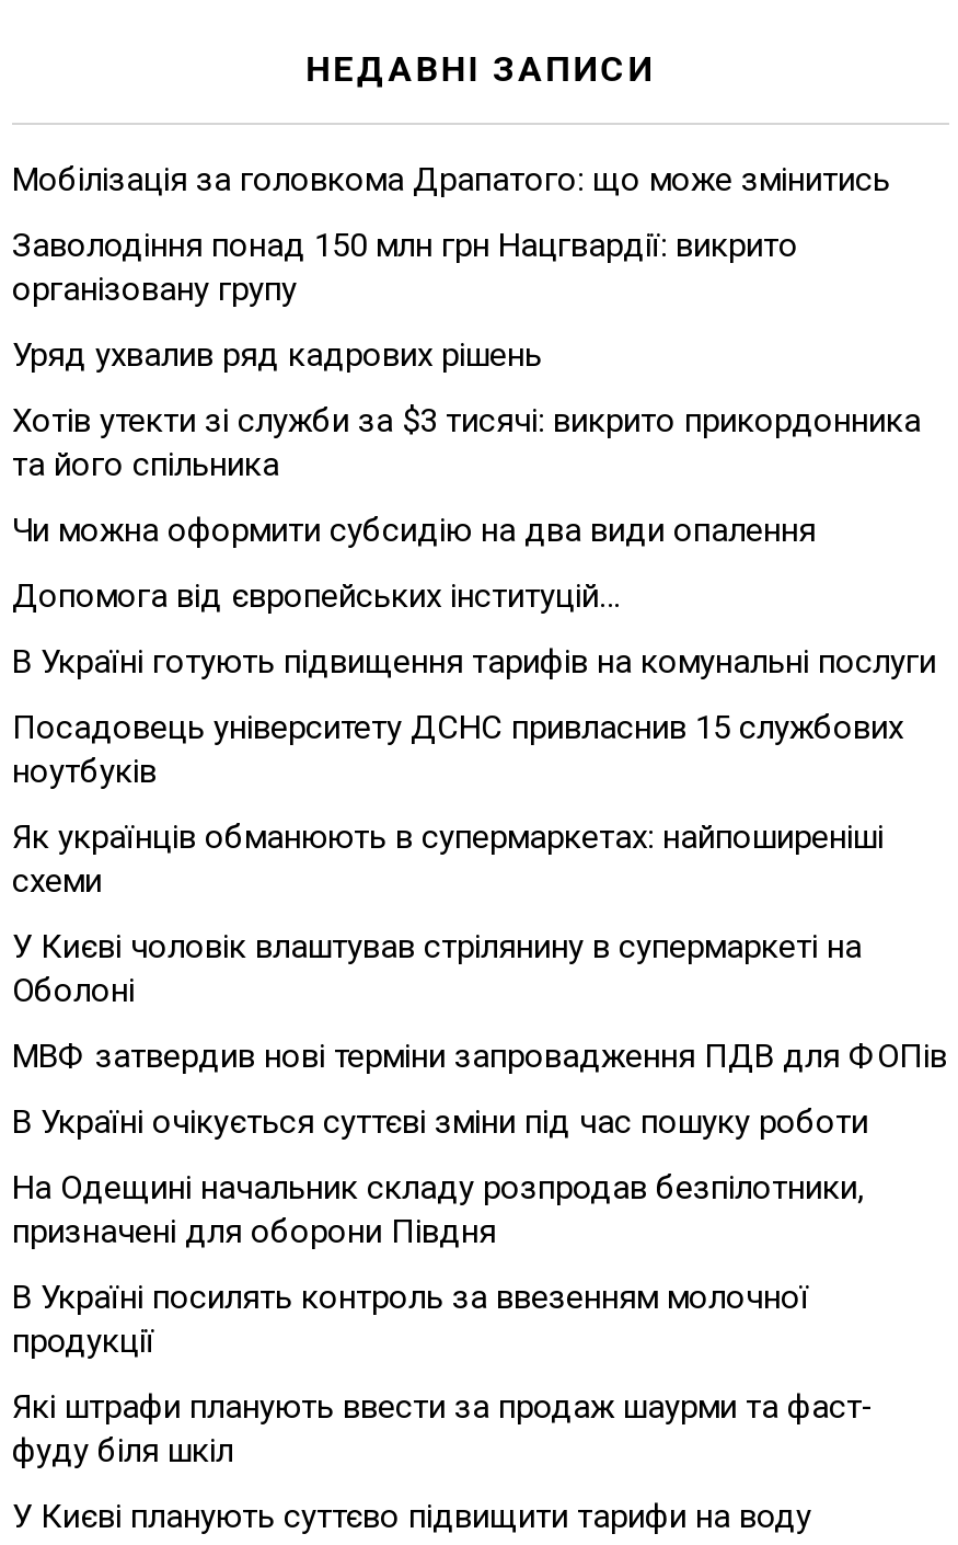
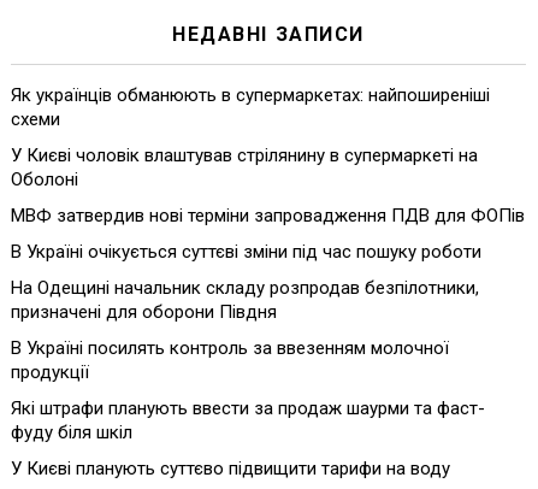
- Мобілізація за головкома Драпатого: що може змінитись
- Заволодіння понад 150 млн грн Нацгвардії: викрито
- організовану групу
- Уряд ухвалив ряд кадрових рішень
- Хотів утекти зі служби за $3 тисячі: викрито прикордонника
- та його спільника
- Чи можна оформити субсидію на два види опалення
- Допомога від європейських інституцій…
- В Україні готують підвищення тарифів на комунальні послуги
- Посадовець університету ДСНС привласнив 15 службових
- ноутбуків
